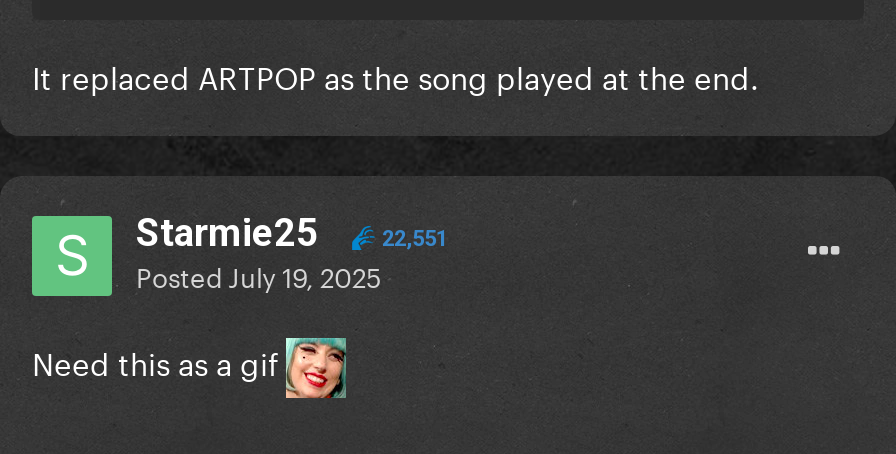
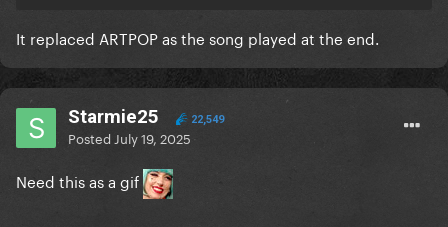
- 22,551
+ 22,549
